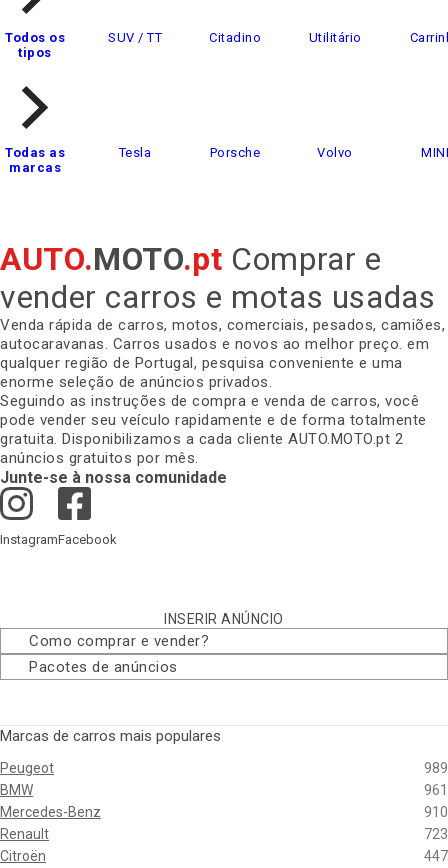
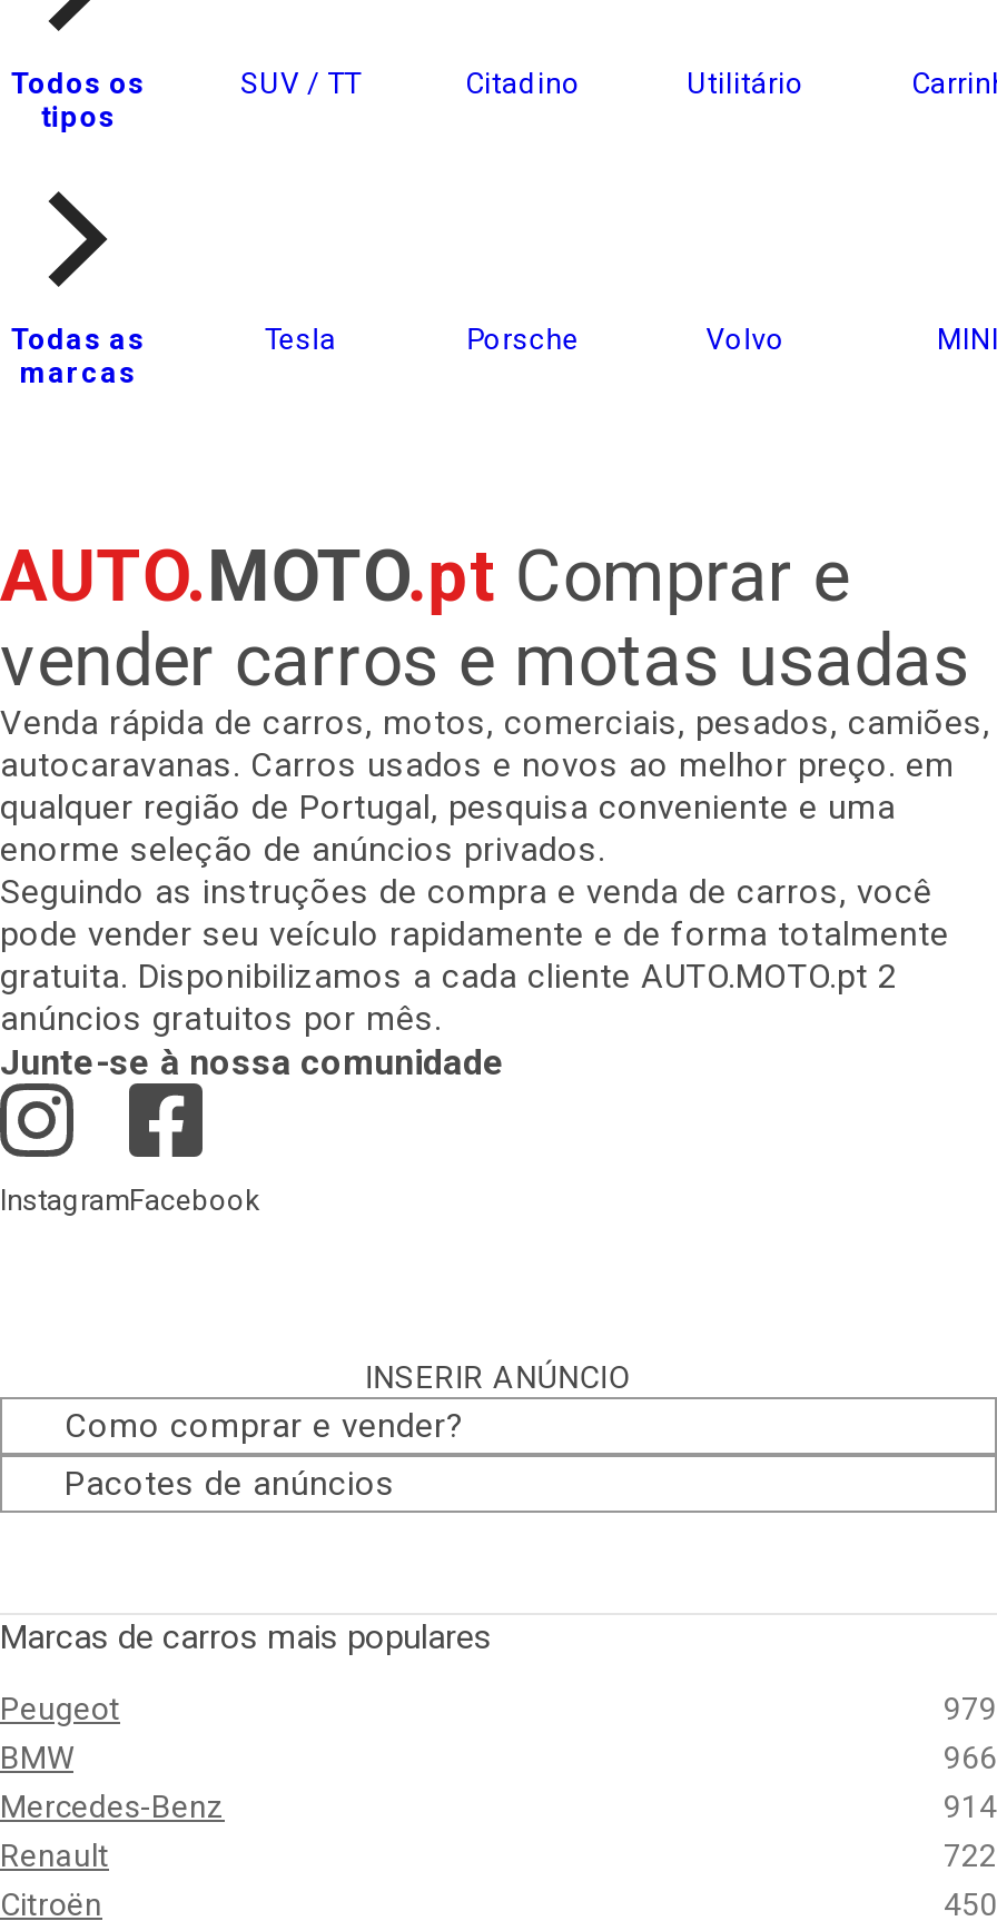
- 989
+ 979

- 961
+ 966

- 910
+ 914

- 723
+ 722

- 447
+ 450
